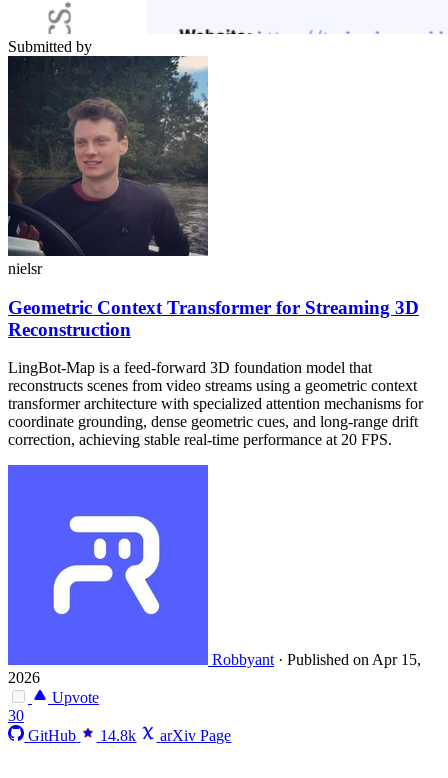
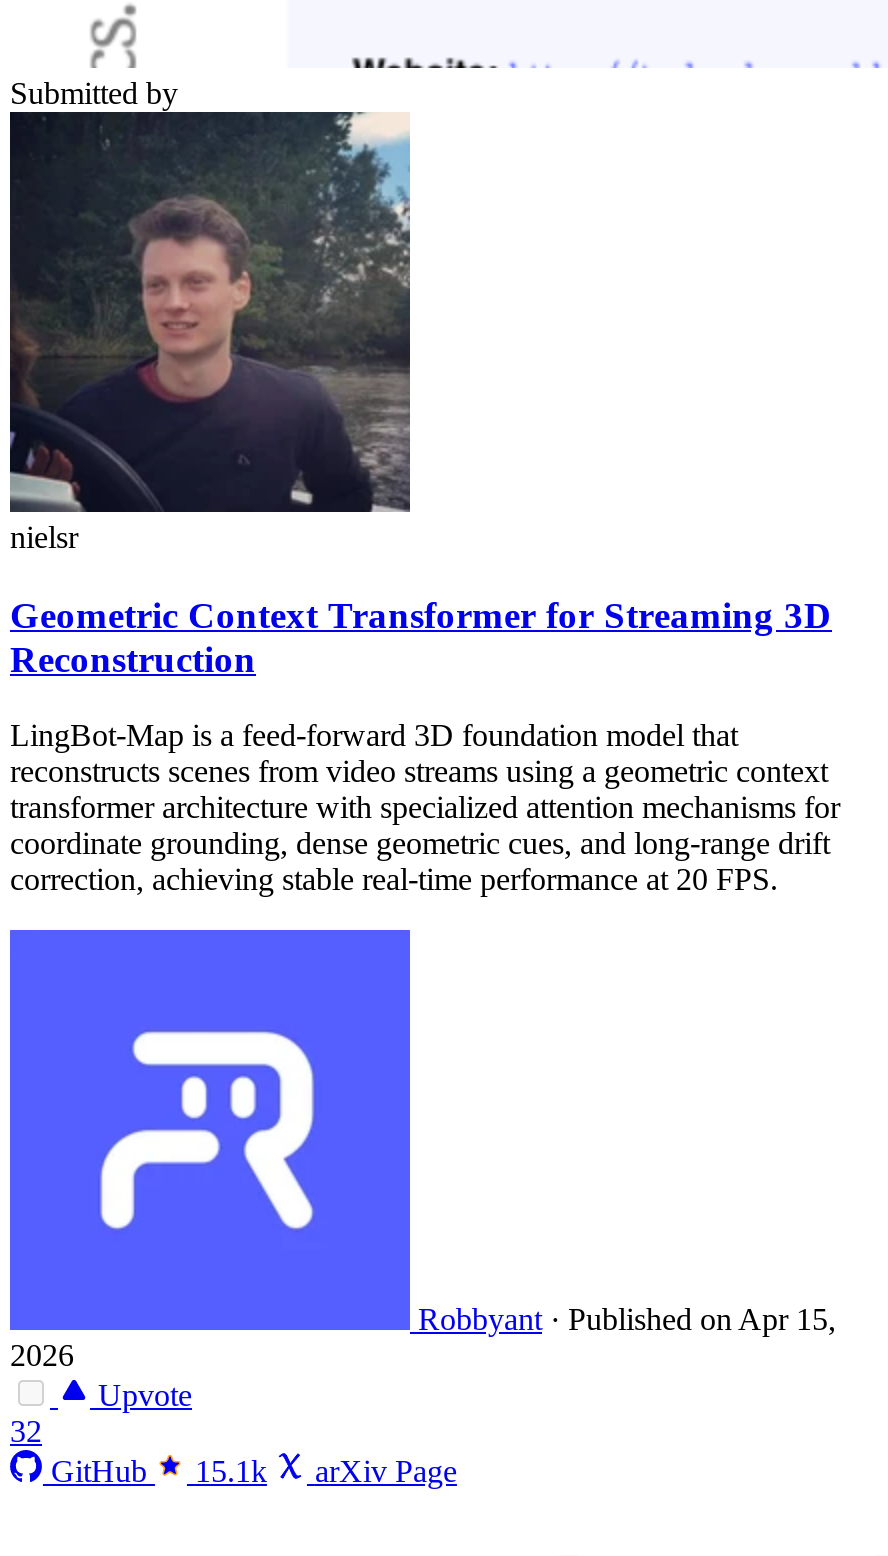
- 30
+ 32

- GitHub 14.8k arXiv Page
+ GitHub 15.1k arXiv Page
